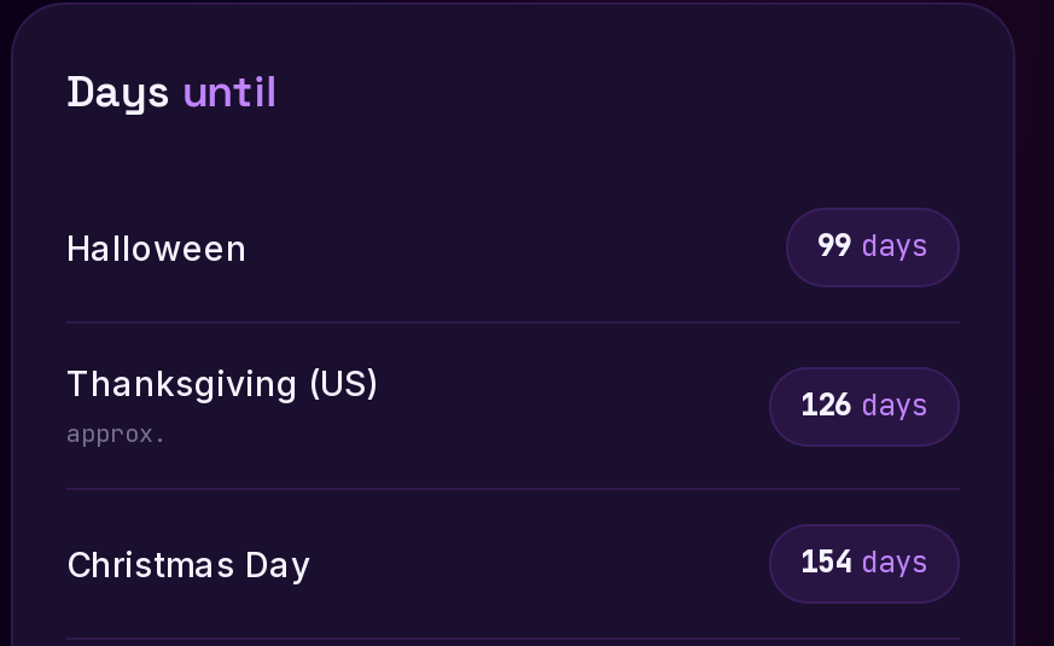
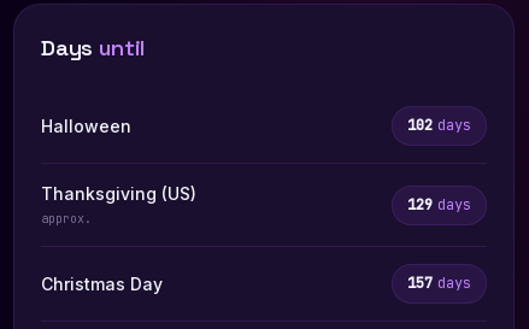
- 99 days
+ 102 days

- 126 days
+ 129 days

- 154 days
+ 157 days
